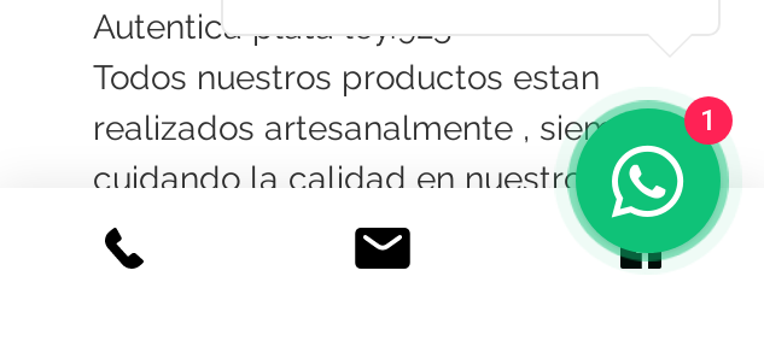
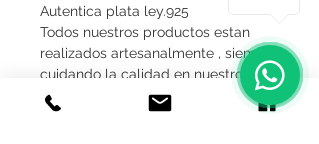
- 1
